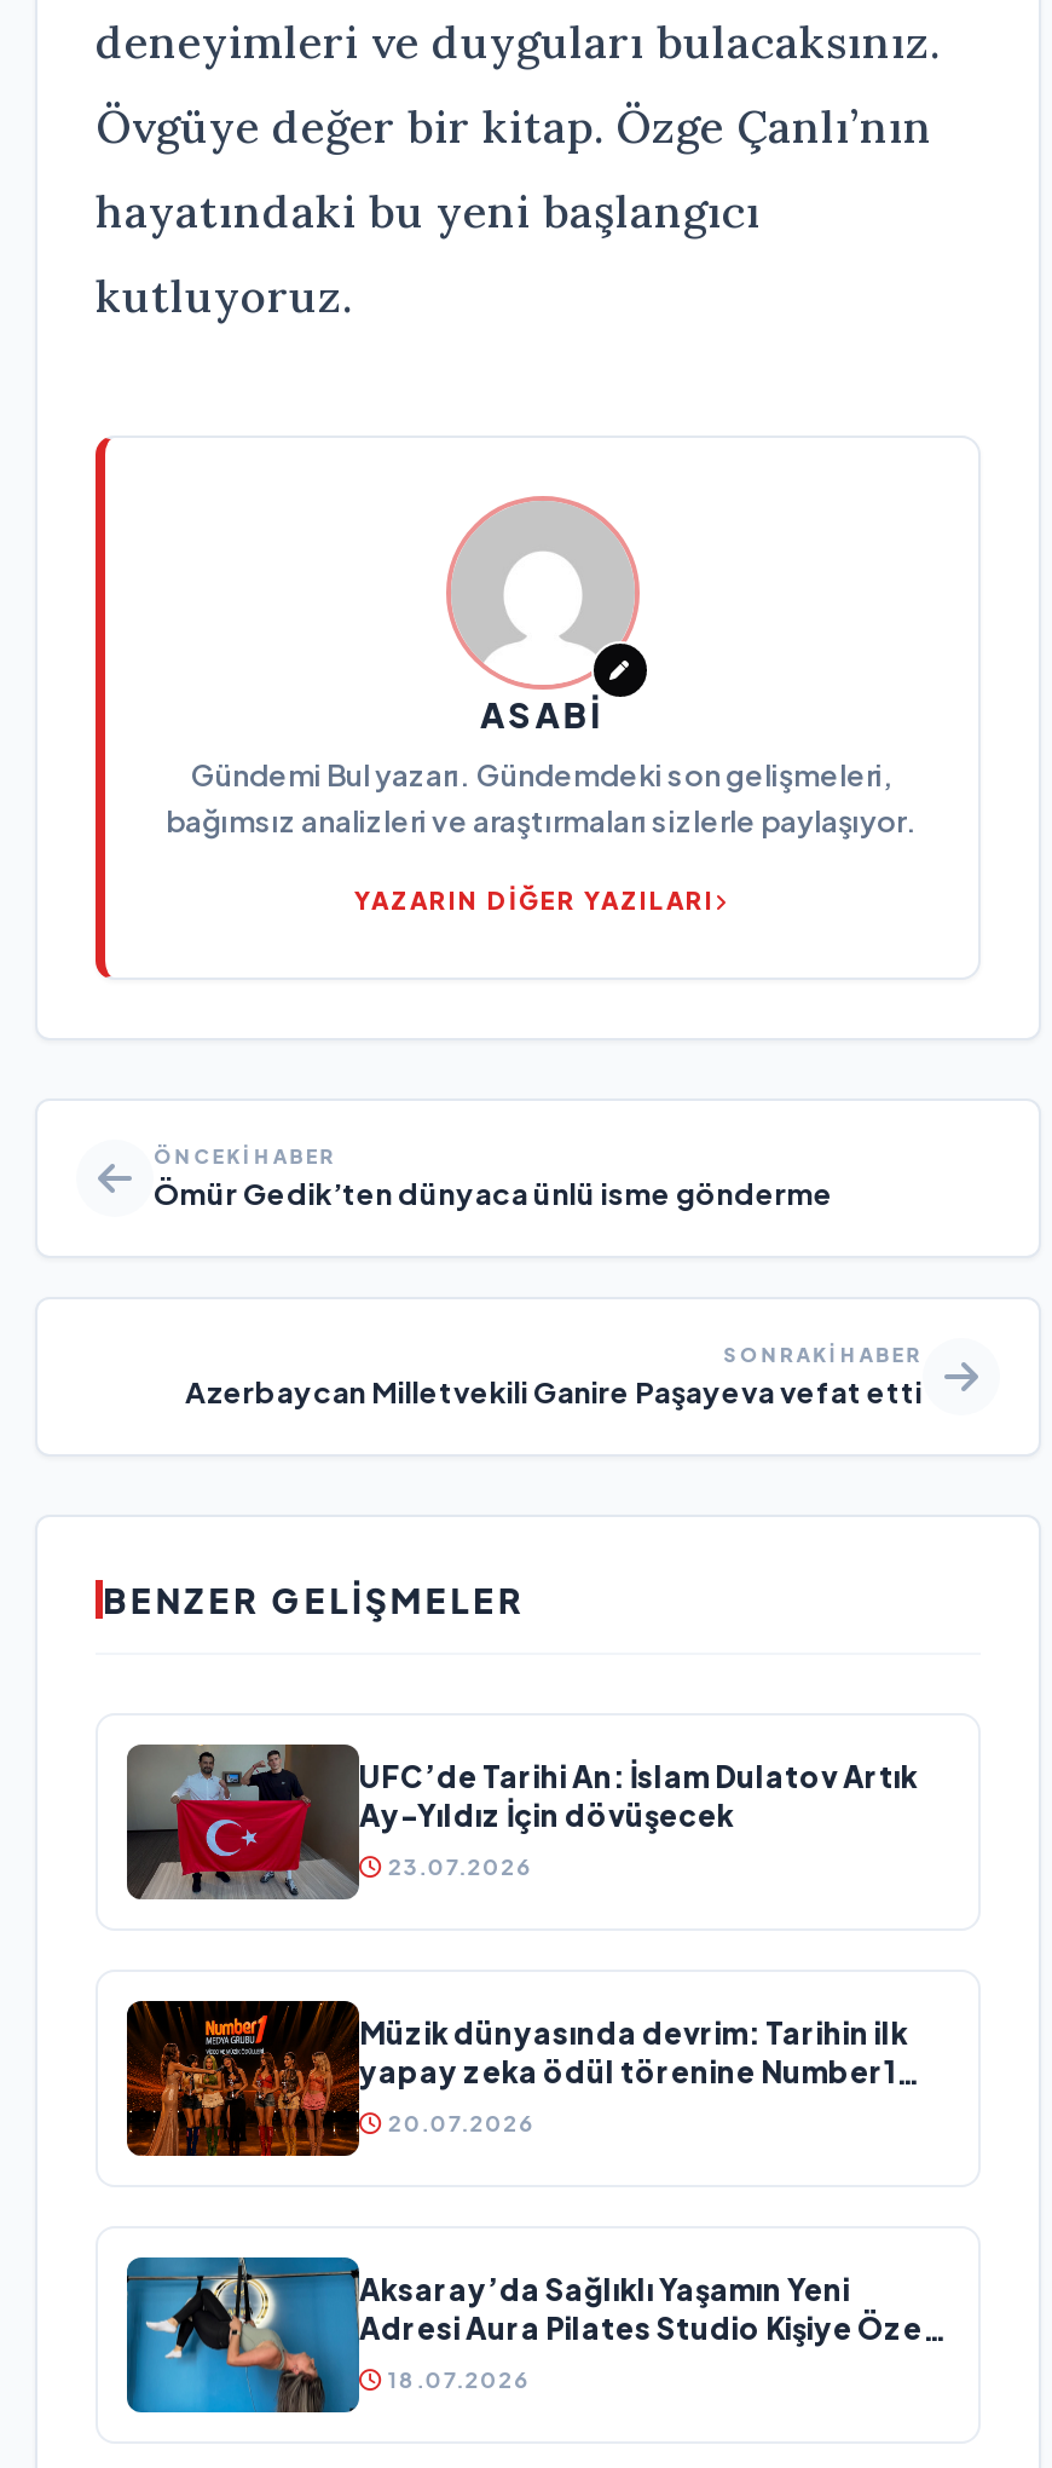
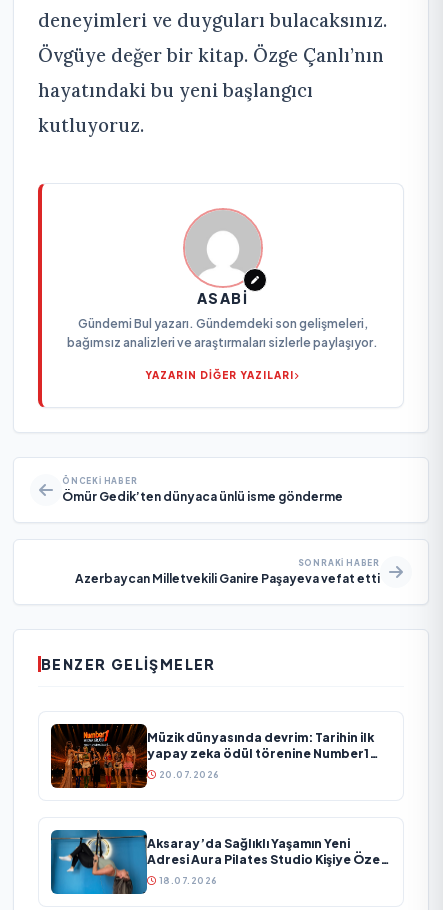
- [image]
- UFC’de Tarihi An: İslam Dulatov Artık
- Ay-Yıldız İçin dövüşecek
- 23.07.2026
